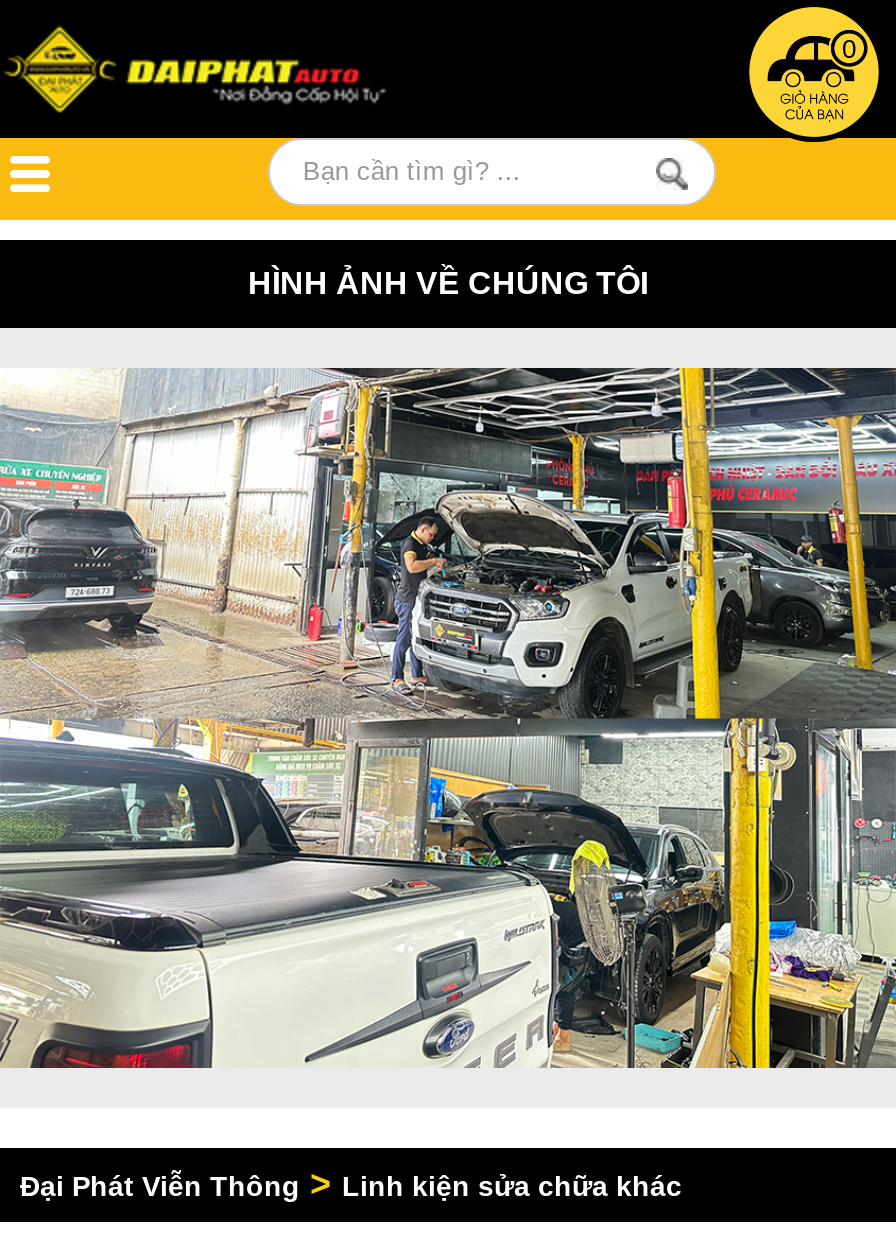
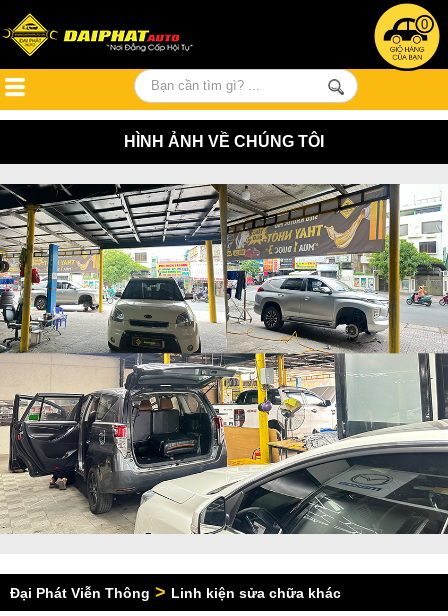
- [image]
+ [image]
